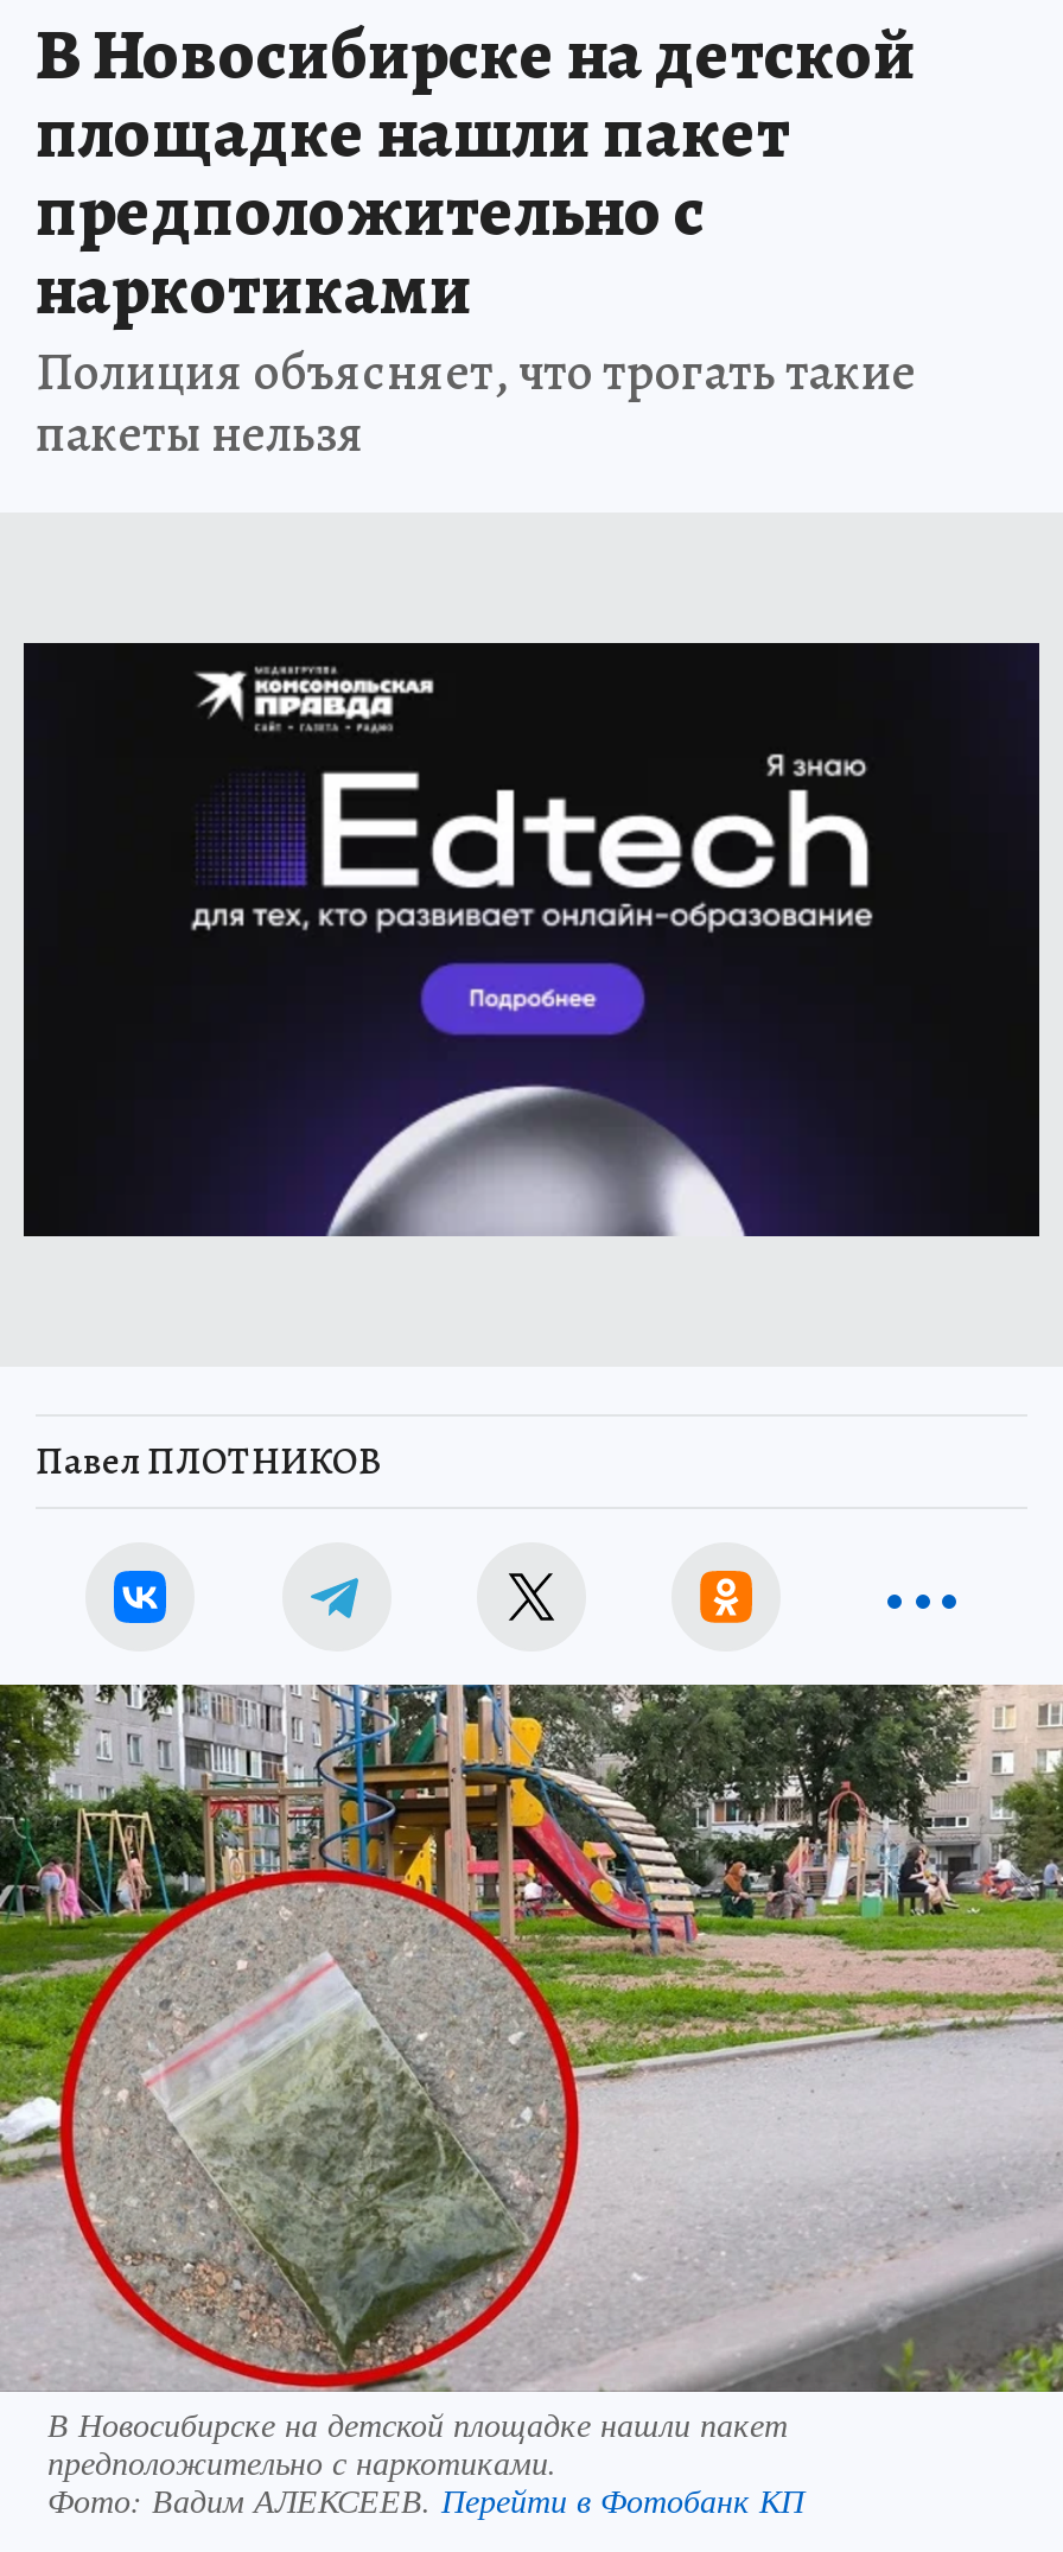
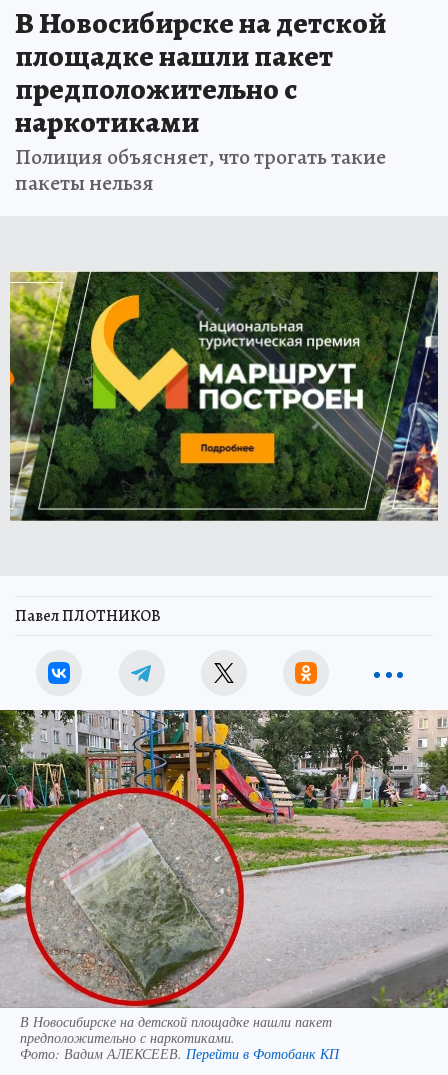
- [image]
+ [image]
